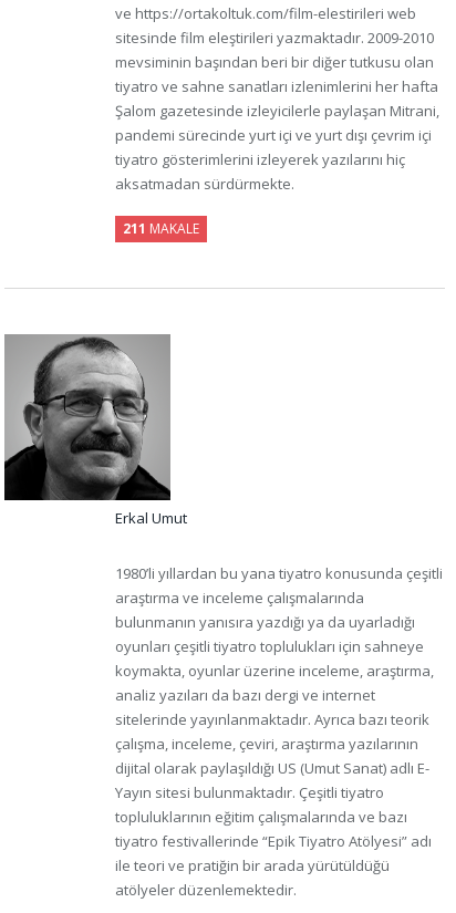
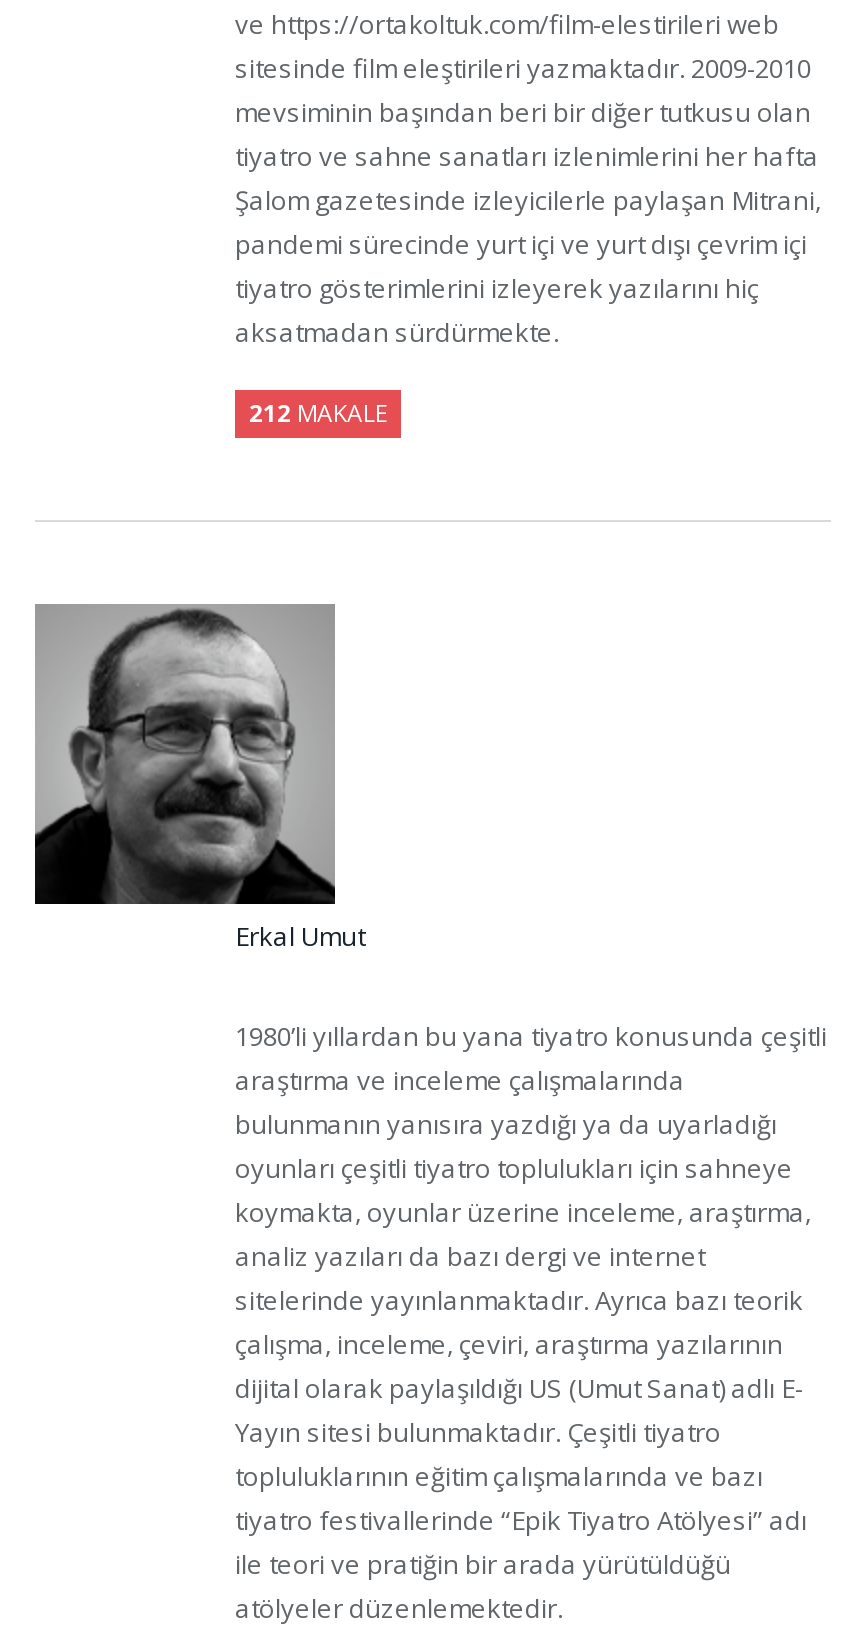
- 211 MAKALE
+ 212 MAKALE
